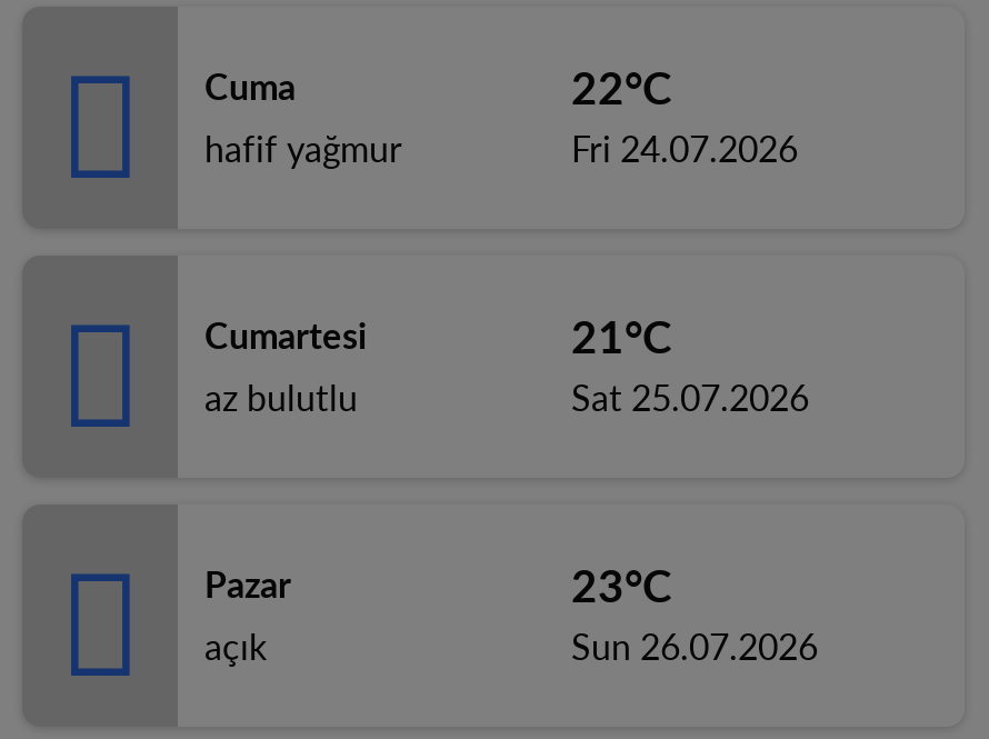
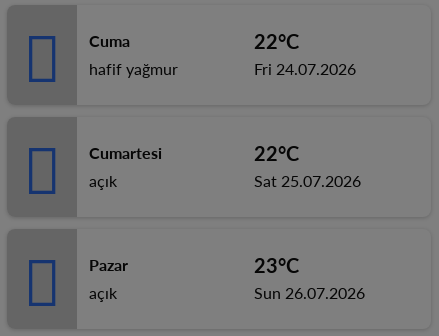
- 21°C
+ 22°C

- az bulutlu
+ açık
